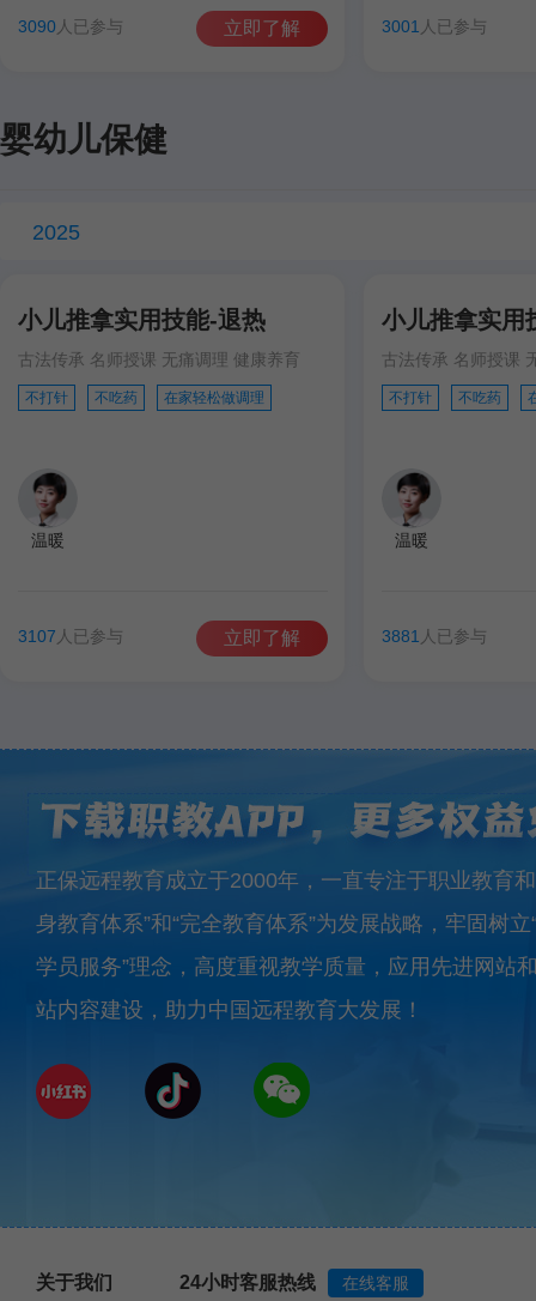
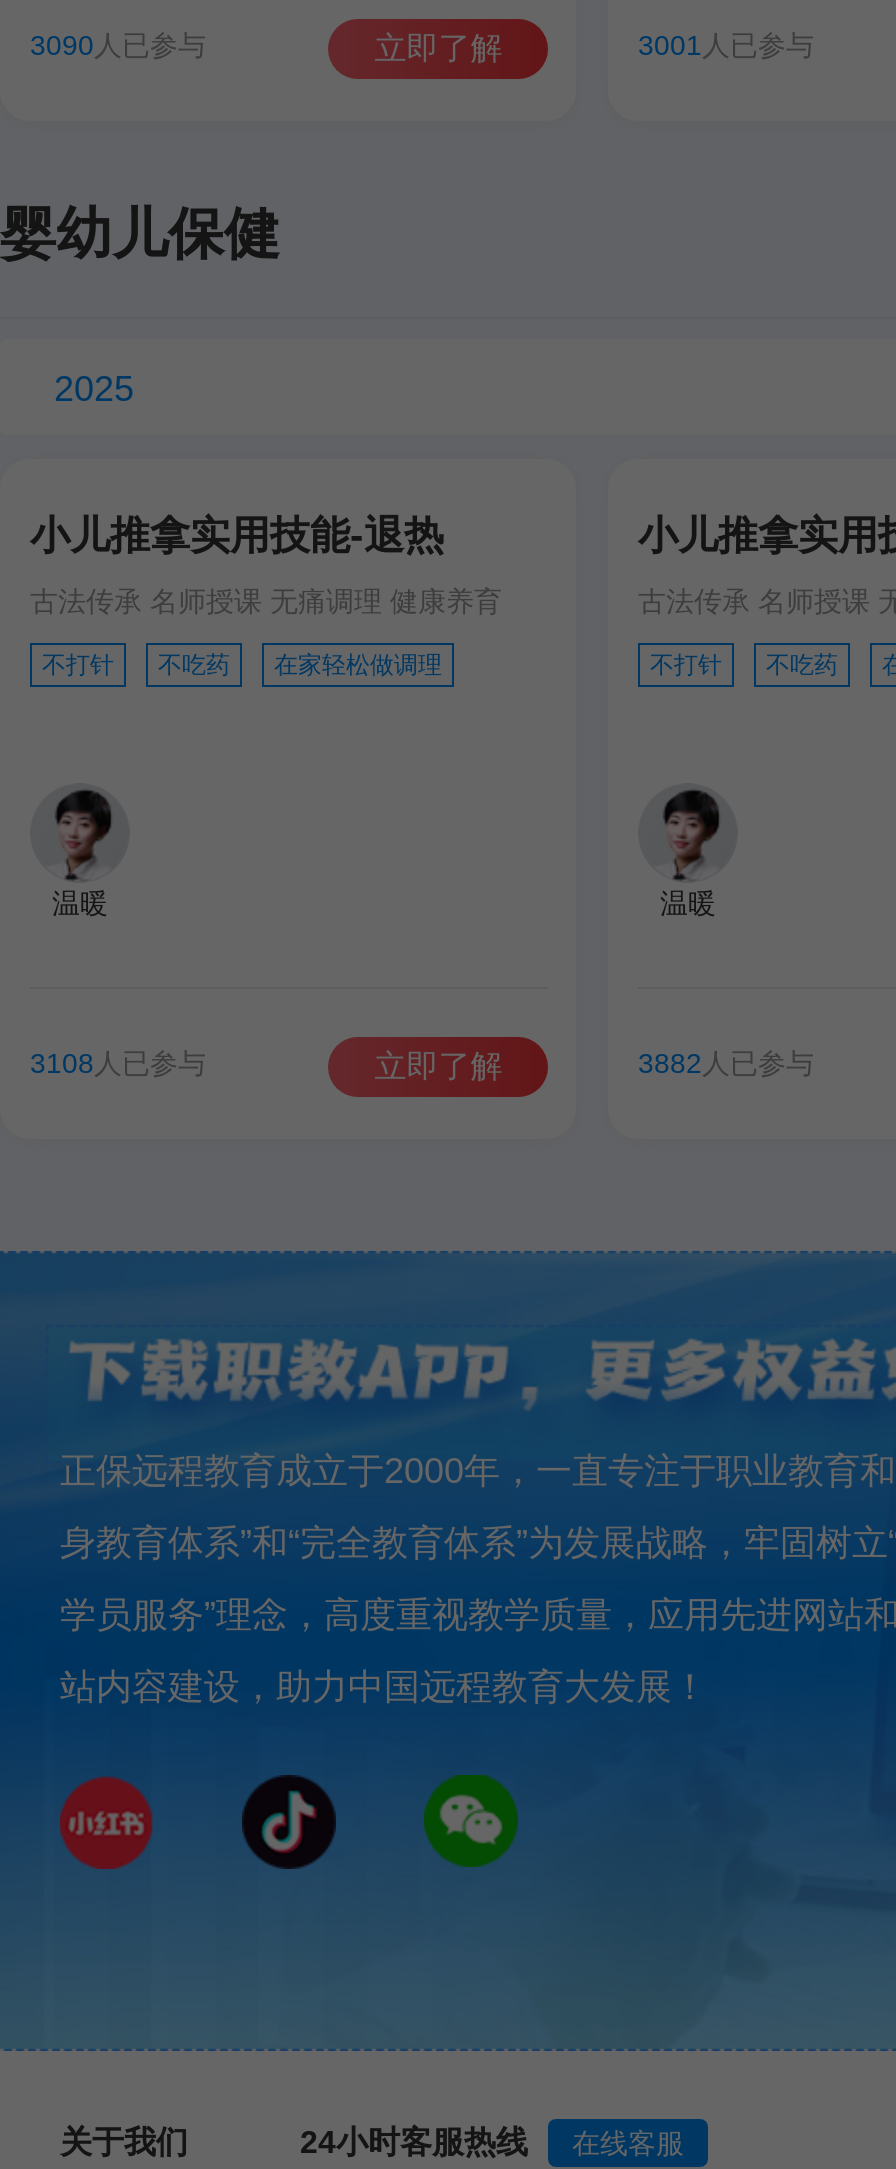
- 3107人已参与
+ 3108人已参与

- 3881人已参与
+ 3882人已参与
